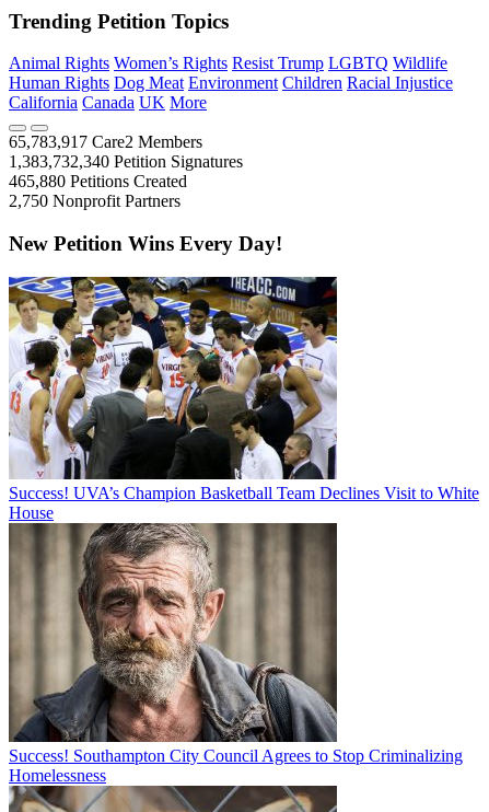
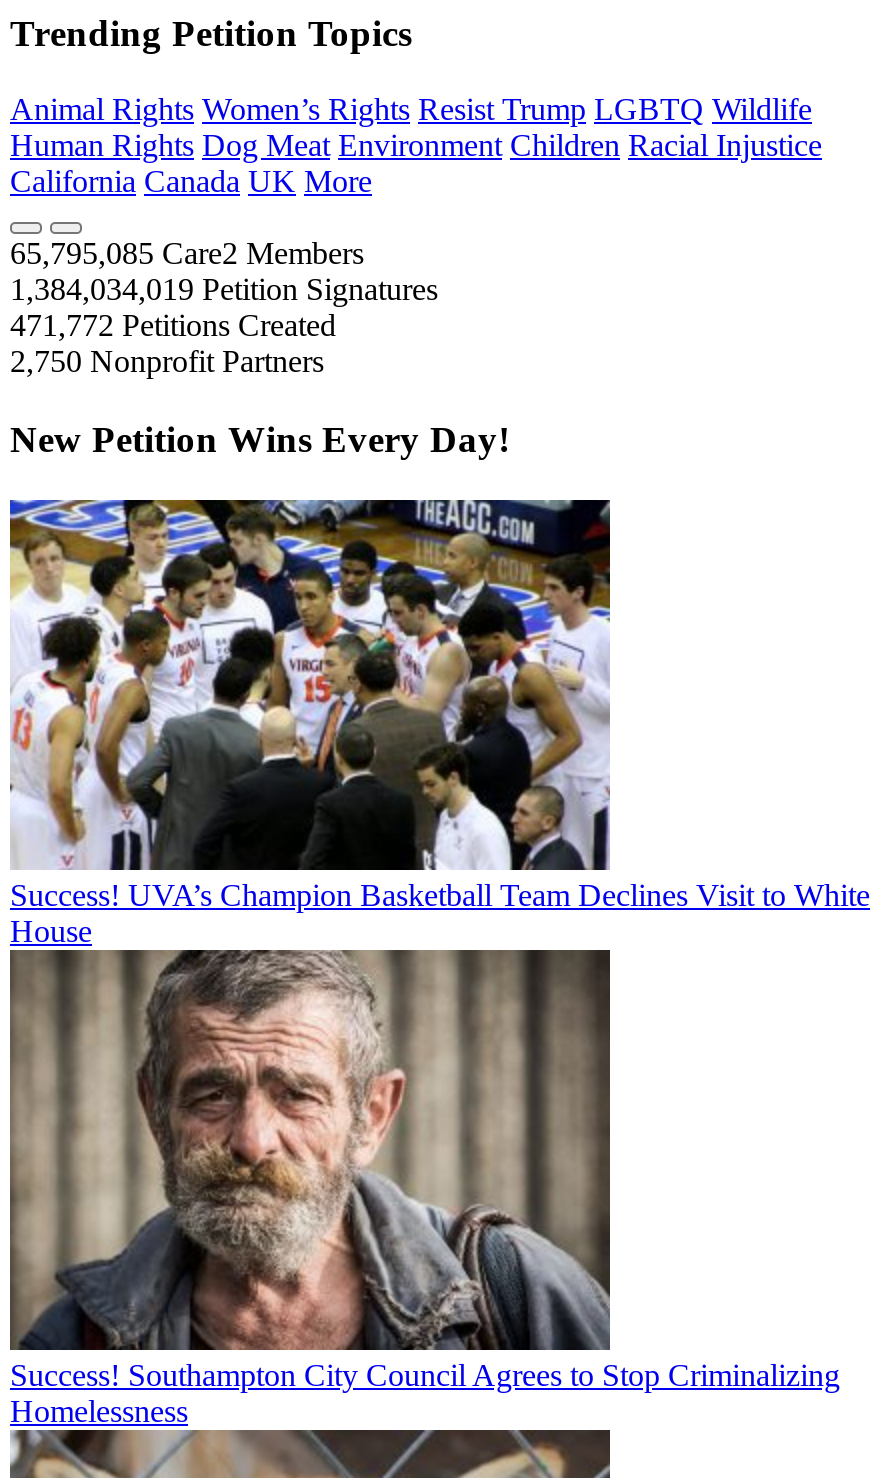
- 65,783,917 Care2 Members
+ 65,795,085 Care2 Members

- 1,383,732,340 Petition Signatures
+ 1,384,034,019 Petition Signatures

- 465,880 Petitions Created
+ 471,772 Petitions Created
